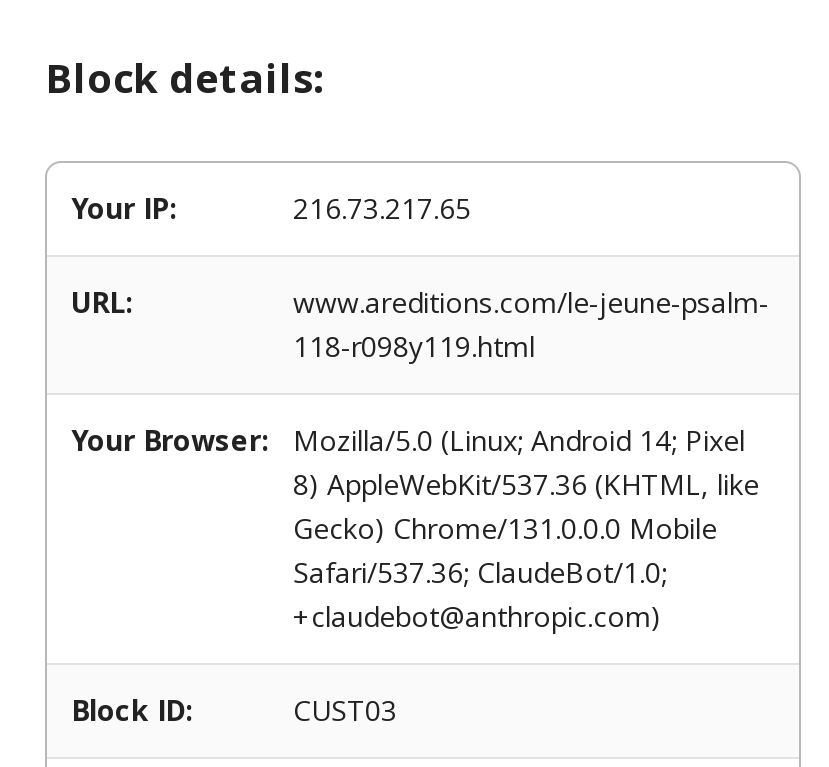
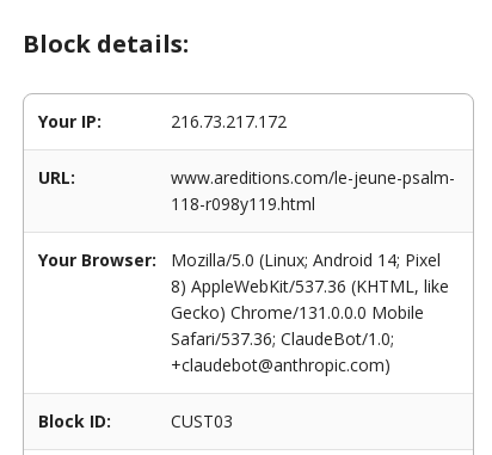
- 216.73.217.65
+ 216.73.217.172
